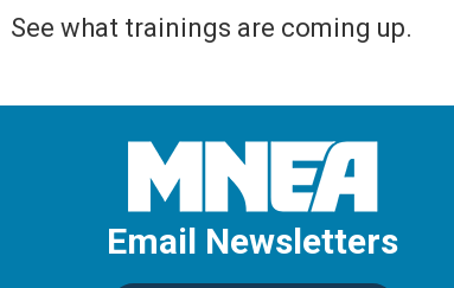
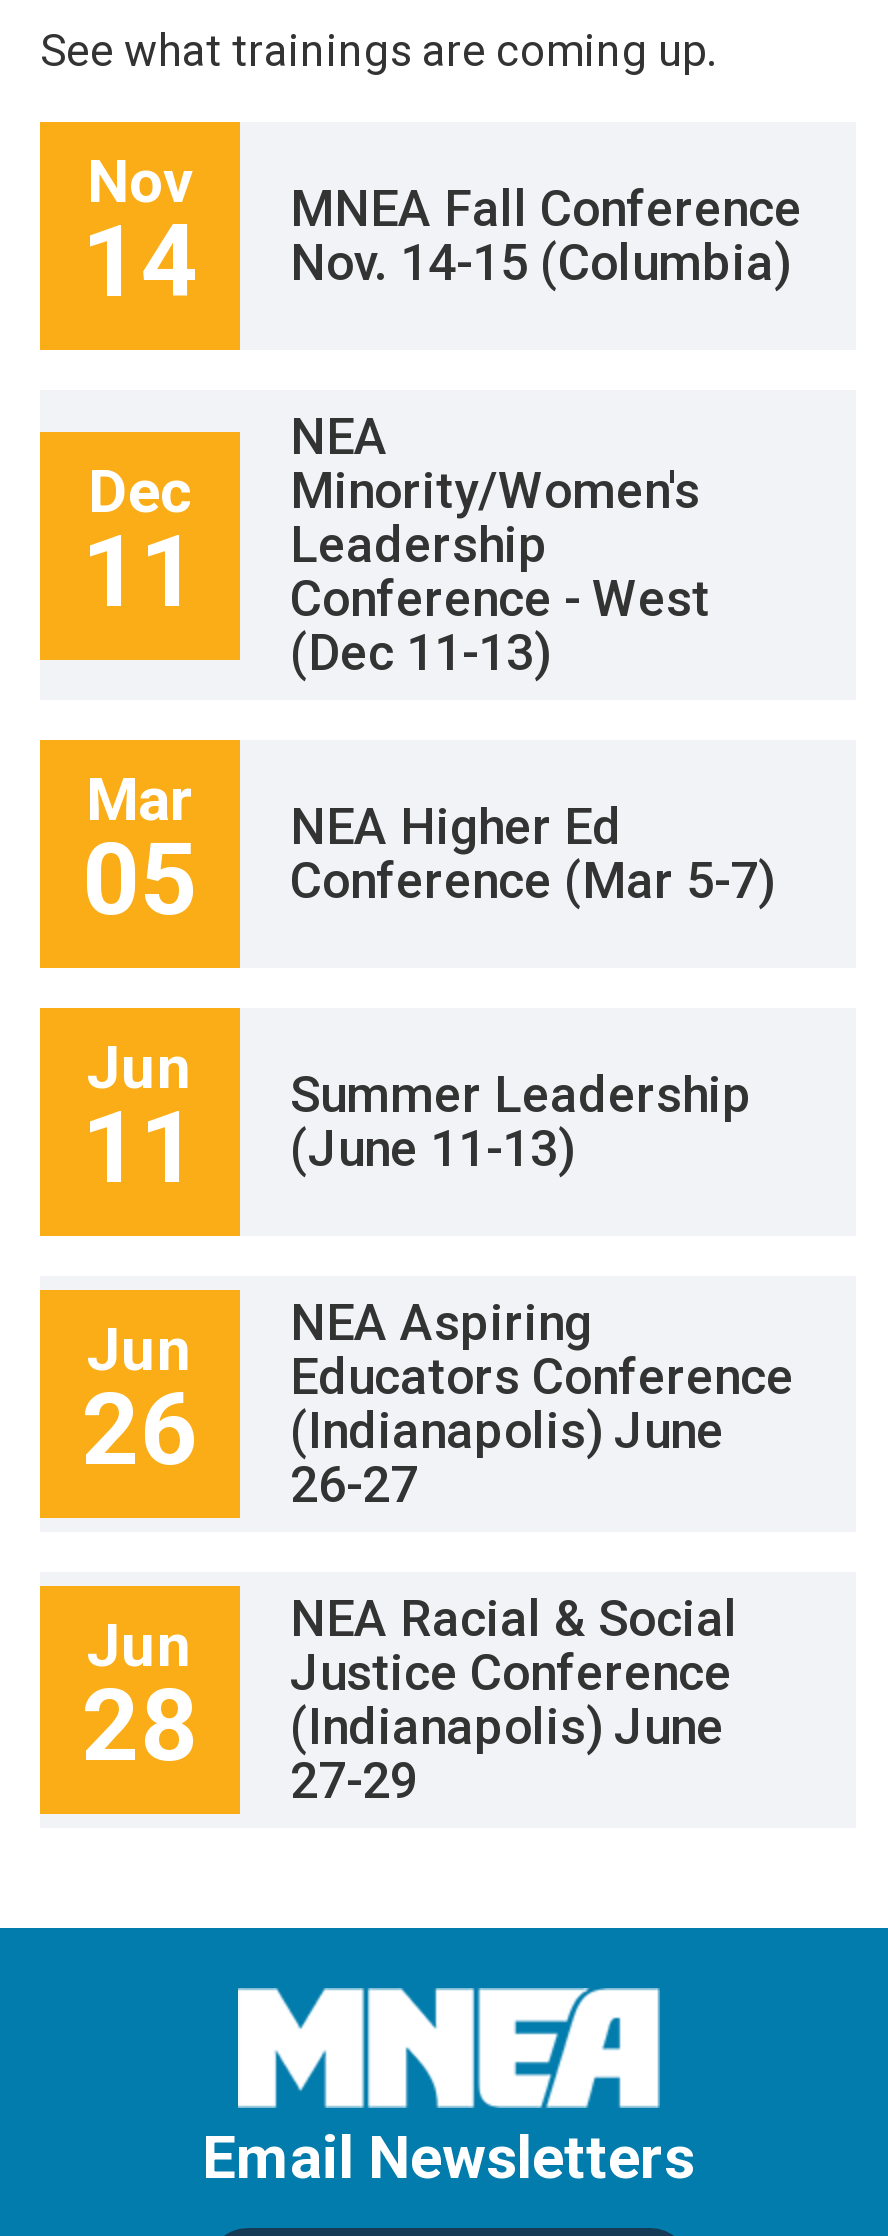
+ Nov
+ 14
+ MNEA Fall Conference
+ Nov. 14-15 (Columbia)
+ Dec
+ 11

+ NEA
+ Minority/Women's
+ Leadership
+ Conference - West
+ (Dec 11-13)
+ Mar
+ 05
+ NEA Higher Ed
+ Conference (Mar 5-7)
+ Jun
+ 11
+ Summer Leadership
+ (June 11-13)
+ Jun
+ 26

+ NEA Aspiring
+ Educators Conference
+ (Indianapolis) June
+ 26-27
+ Jun
+ 28

+ NEA Racial & Social
+ Justice Conference
+ (Indianapolis) June
+ 27-29
